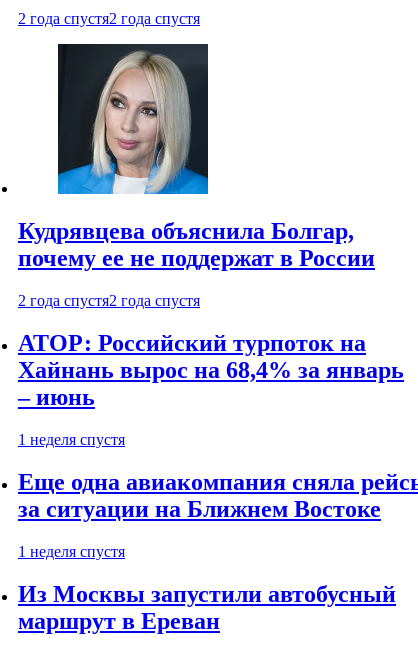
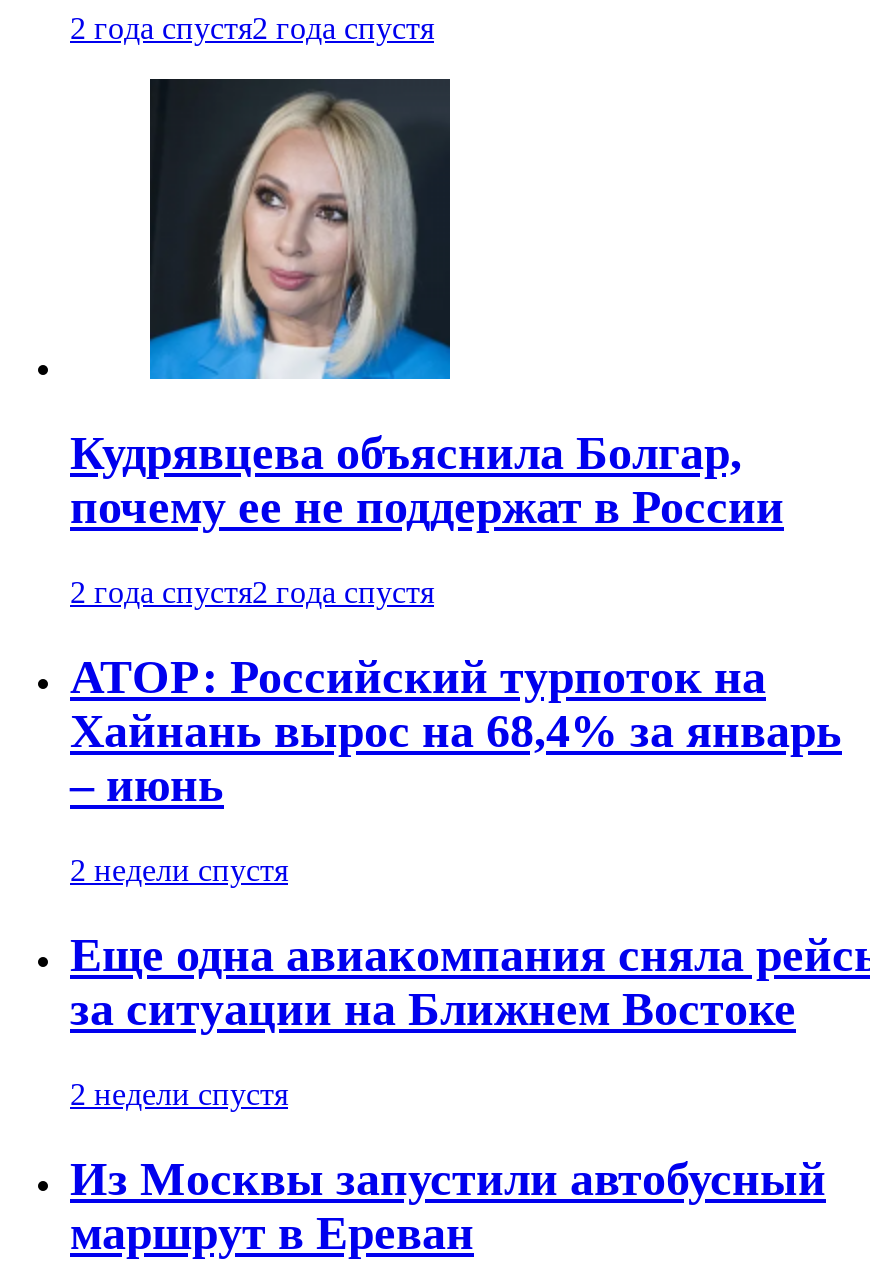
- 1 неделя спустя
+ 2 недели спустя

- 1 неделя спустя
+ 2 недели спустя
